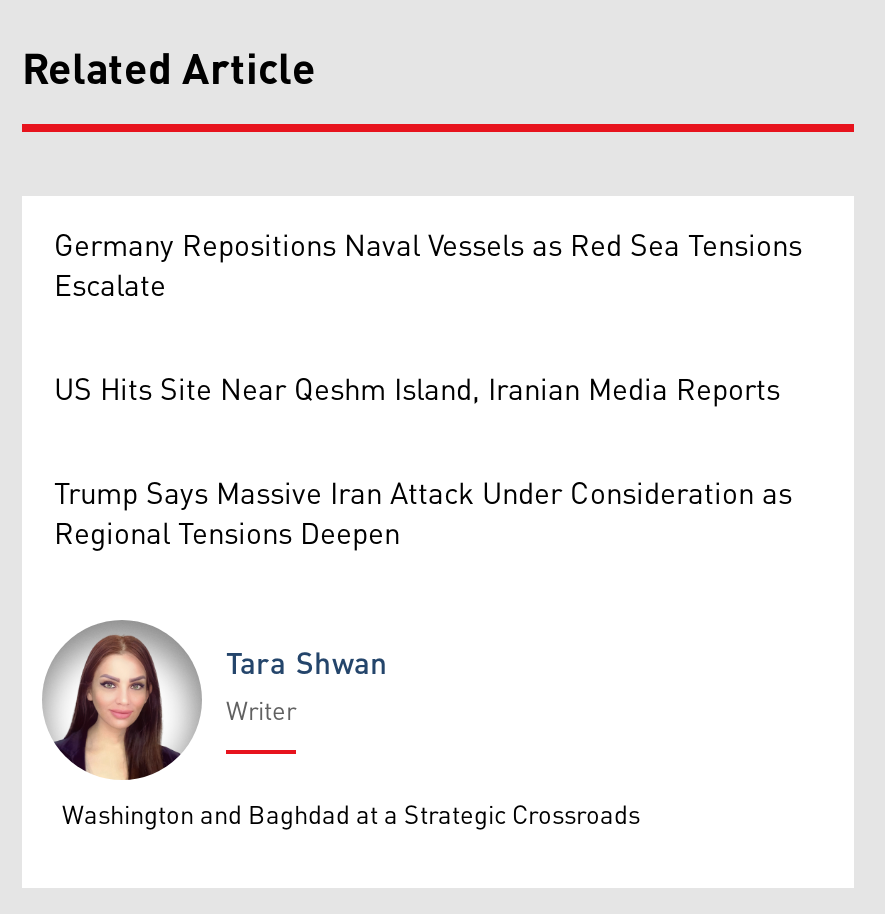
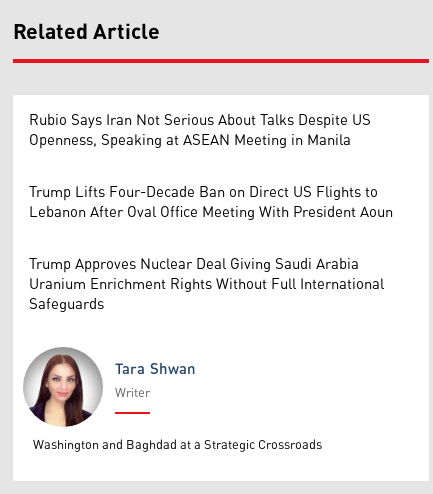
- Germany Repositions Naval Vessels as Red Sea Tensions
- Escalate
+ Rubio Says Iran Not Serious About Talks Despite US
+ Openness, Speaking at ASEAN Meeting in Manila

- US Hits Site Near Qeshm Island, Iranian Media Reports
+ Trump Lifts Four-Decade Ban on Direct US Flights to
+ Lebanon After Oval Office Meeting With President Aoun

- Trump Says Massive Iran Attack Under Consideration as
- Regional Tensions Deepen
+ Trump Approves Nuclear Deal Giving Saudi Arabia
+ Uranium Enrichment Rights Without Full International
+ Safeguards
